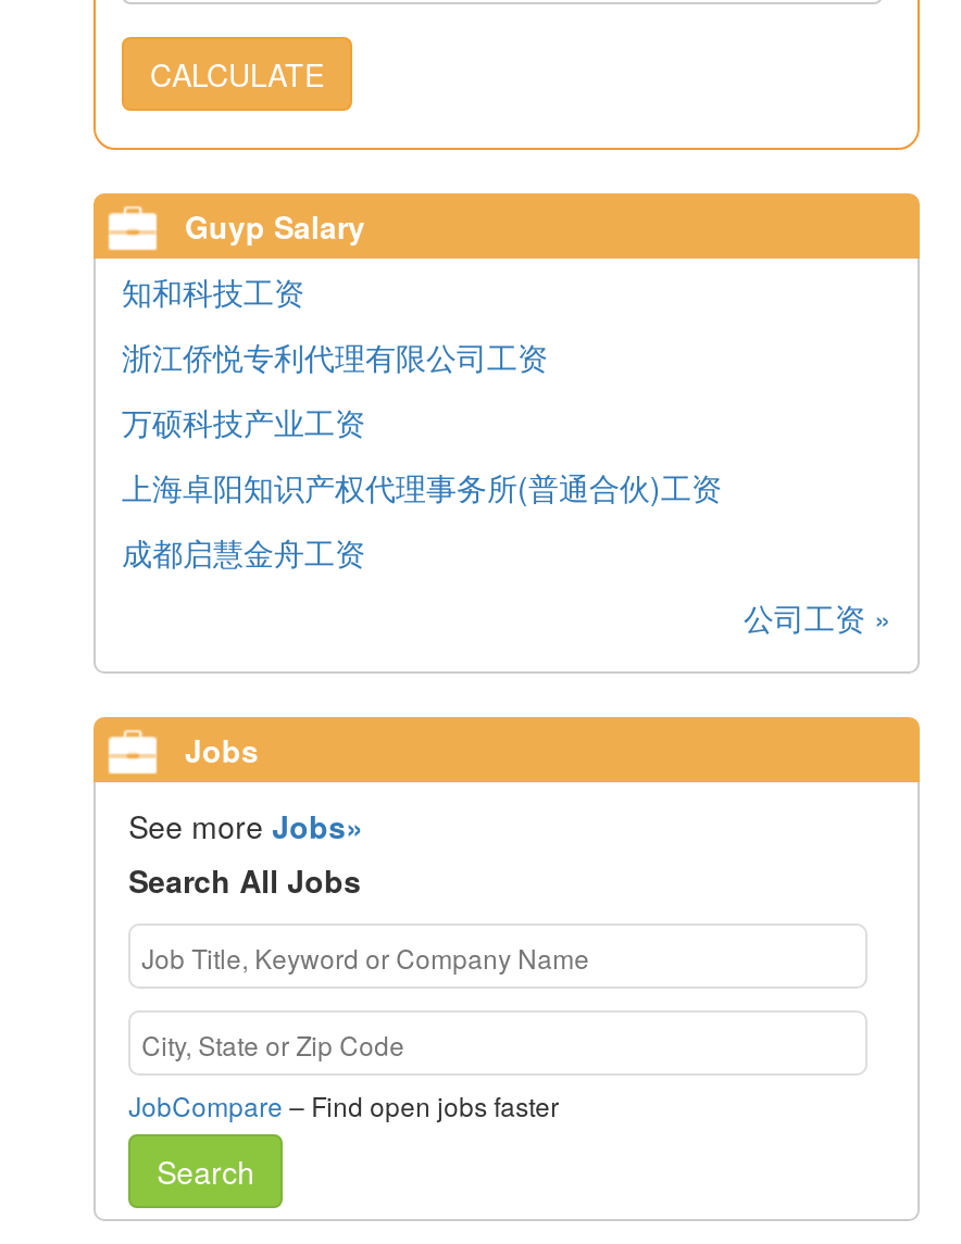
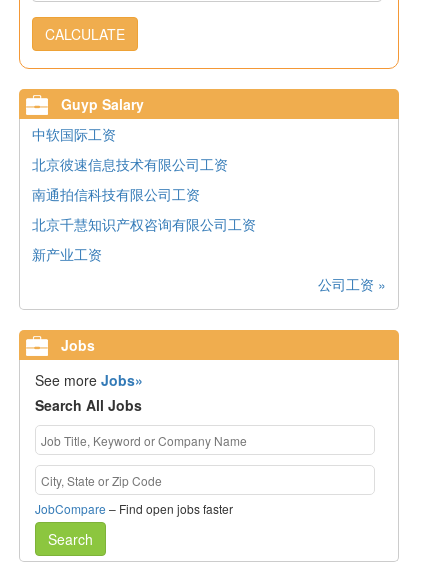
- 知和科技工资
+ 中软国际工资

- 浙江侨悦专利代理有限公司工资
+ 北京彼速信息技术有限公司工资

- 万硕科技产业工资
+ 南通拍信科技有限公司工资

- 上海卓阳知识产权代理事务所(普通合伙)工资
+ 北京千慧知识产权咨询有限公司工资

- 成都启慧金舟工资
+ 新产业工资
